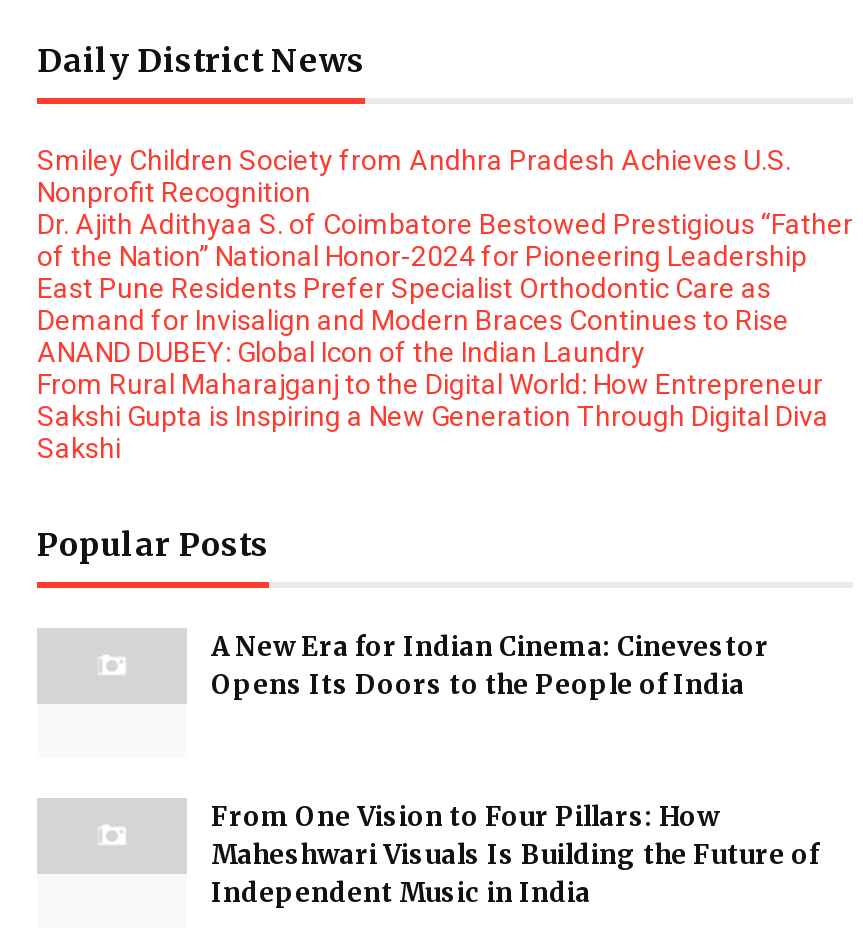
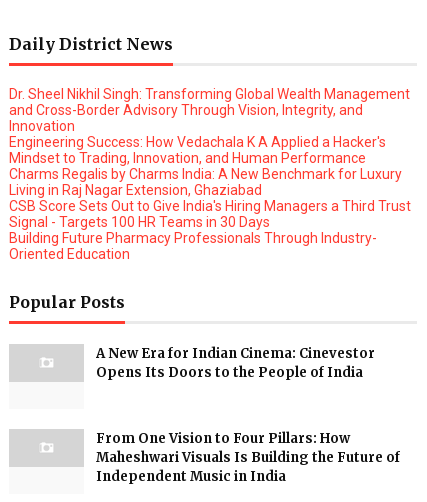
- Smiley Children Society from Andhra Pradesh Achieves U.S.
- Nonprofit Recognition
- Dr. Ajith Adithyaa S. of Coimbatore Bestowed Prestigious “Father
- of the Nation” National Honor-2024 for Pioneering Leadership
- East Pune Residents Prefer Specialist Orthodontic Care as
- Demand for Invisalign and Modern Braces Continues to Rise
- ANAND DUBEY: Global Icon of the Indian Laundry
- From Rural Maharajganj to the Digital World: How Entrepreneur
- Sakshi Gupta is Inspiring a New Generation Through Digital Diva
- Sakshi
+ Dr. Sheel Nikhil Singh: Transforming Global Wealth Management
+ and Cross-Border Advisory Through Vision, Integrity, and
+ Innovation
+ Engineering Success: How Vedachala K A Applied a Hacker's
+ Mindset to Trading, Innovation, and Human Performance
+ Charms Regalis by Charms India: A New Benchmark for Luxury
+ Living in Raj Nagar Extension, Ghaziabad
+ CSB Score Sets Out to Give India's Hiring Managers a Third Trust
+ Signal - Targets 100 HR Teams in 30 Days
+ Building Future Pharmacy Professionals Through Industry-
+ Oriented Education
